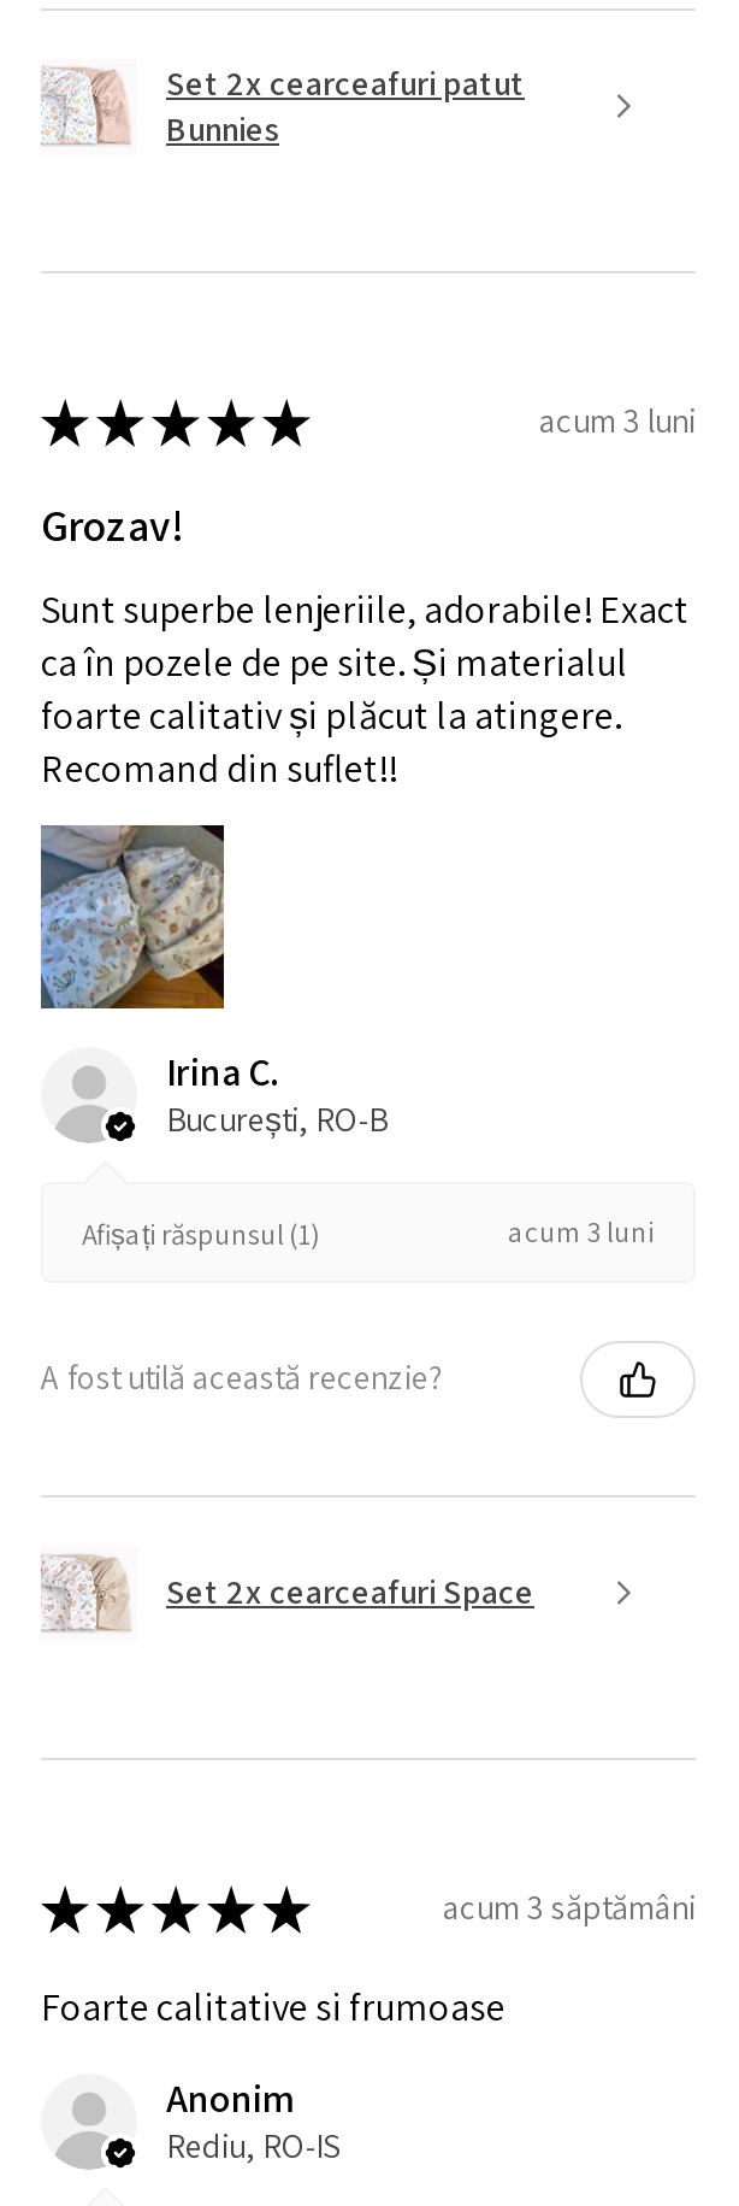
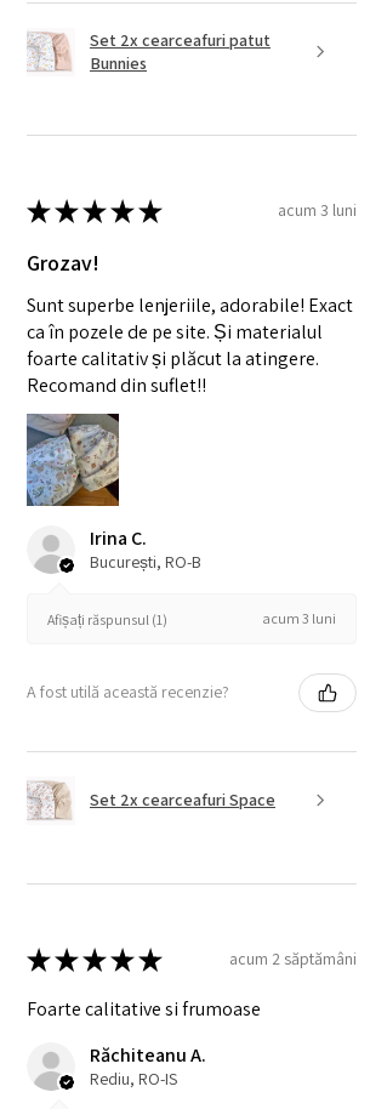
- acum 3 săptămâni
+ acum 2 săptămâni

- Anonim
+ Răchiteanu A.
